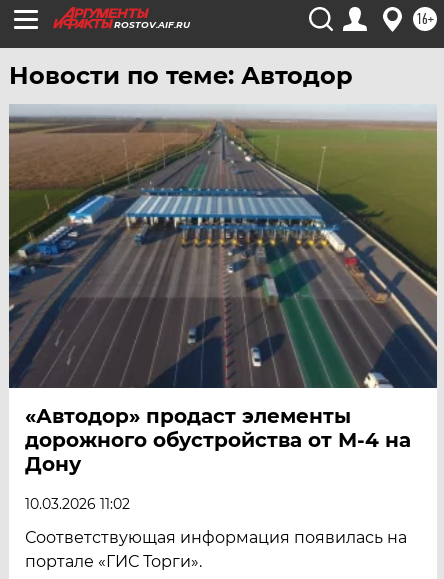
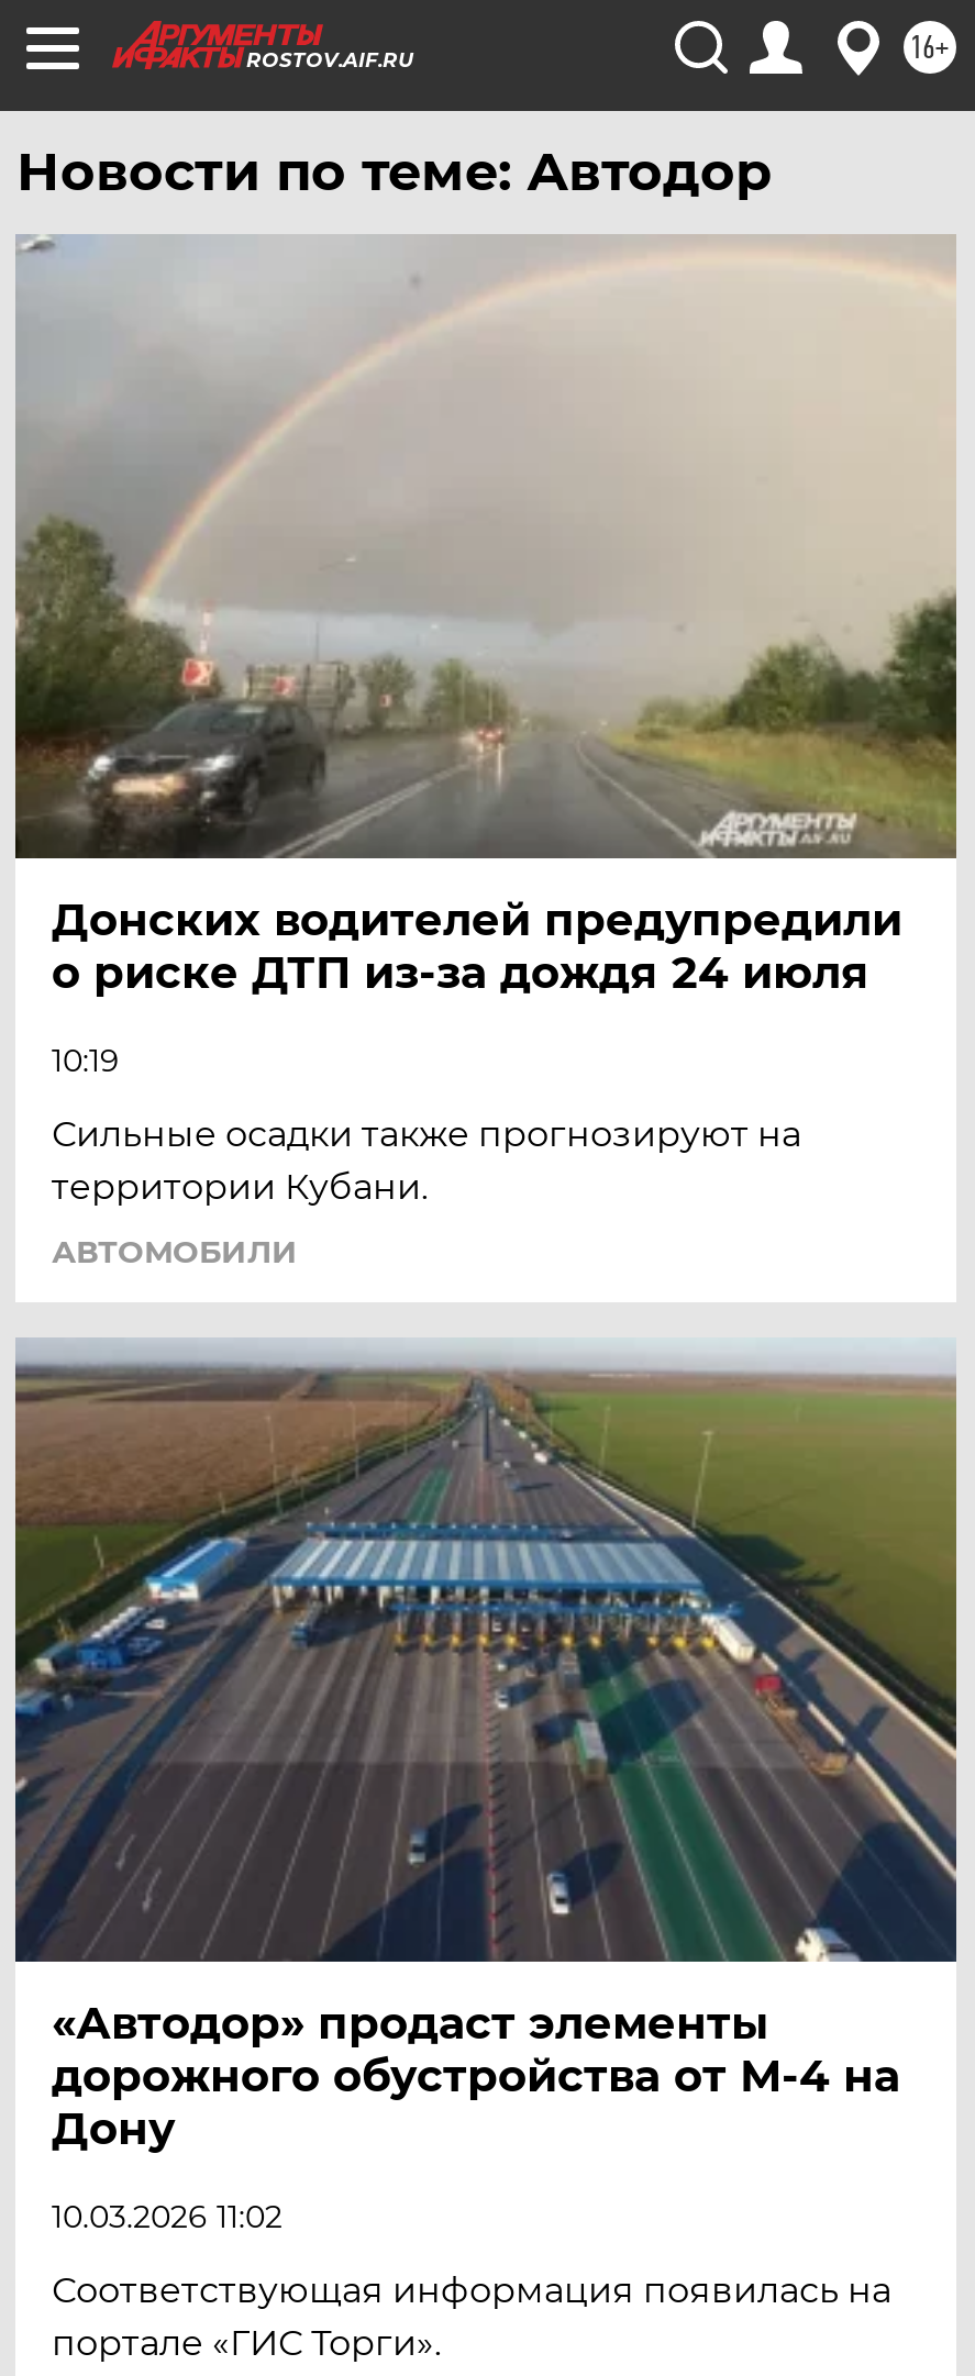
+ [image]
+ Донских водителей предупредили
+ о риске ДТП из-за дождя 24 июля
+ 10:19
+ Сильные осадки также прогнозируют на
+ территории Кубани.
+ АВТОМОБИЛИ
